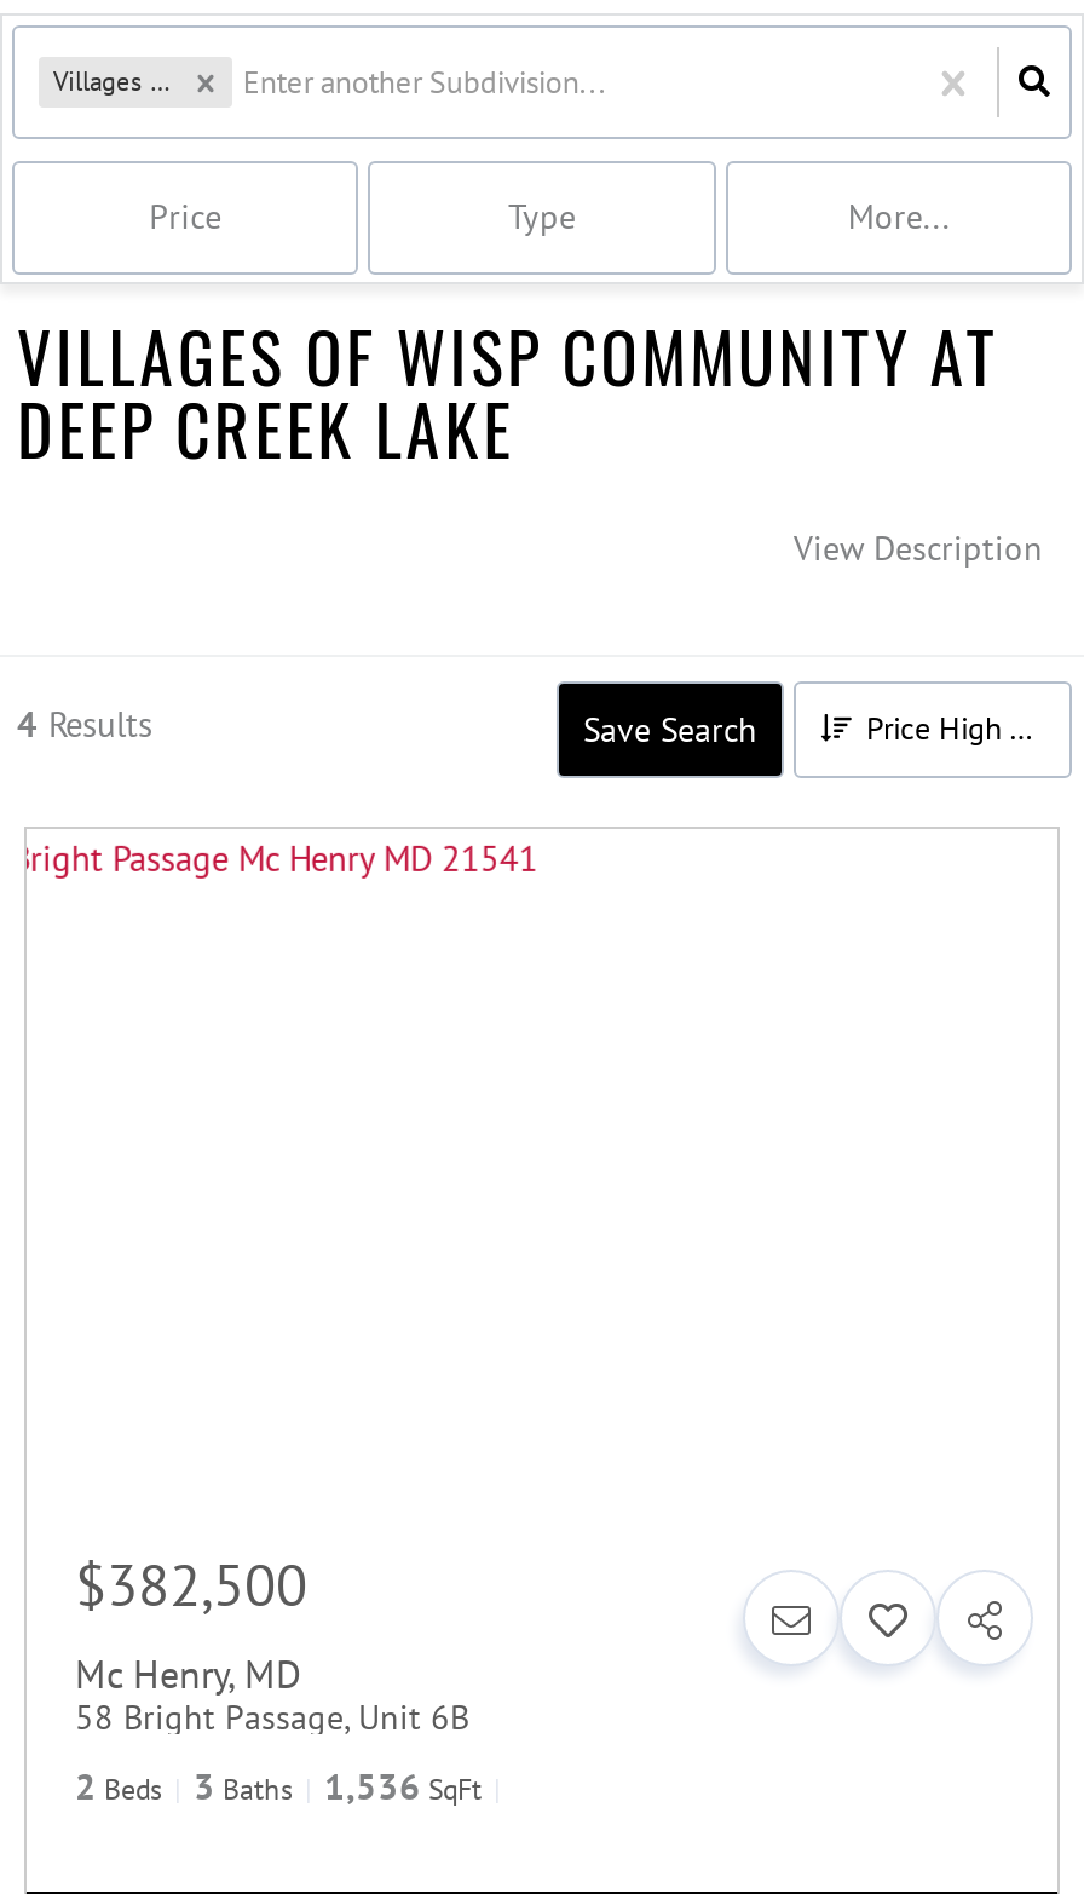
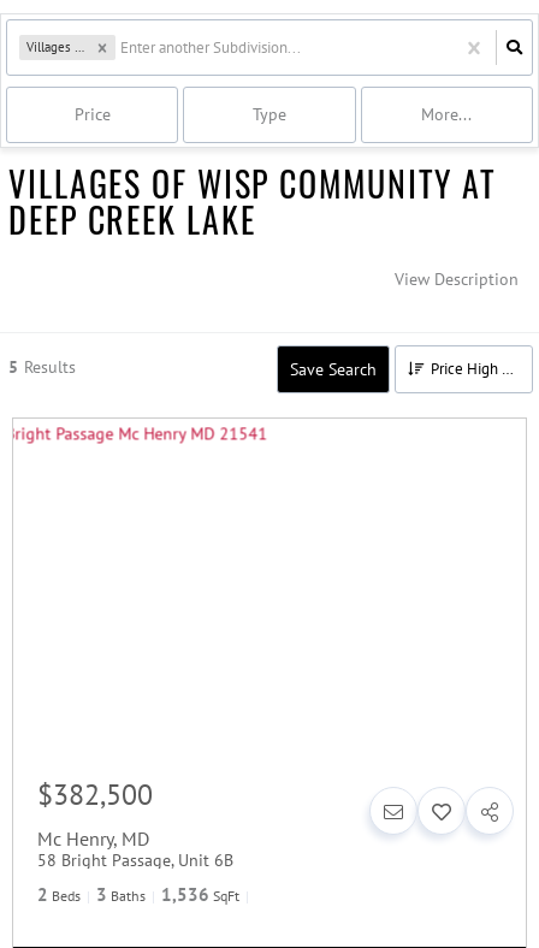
- 4 Results
+ 5 Results
